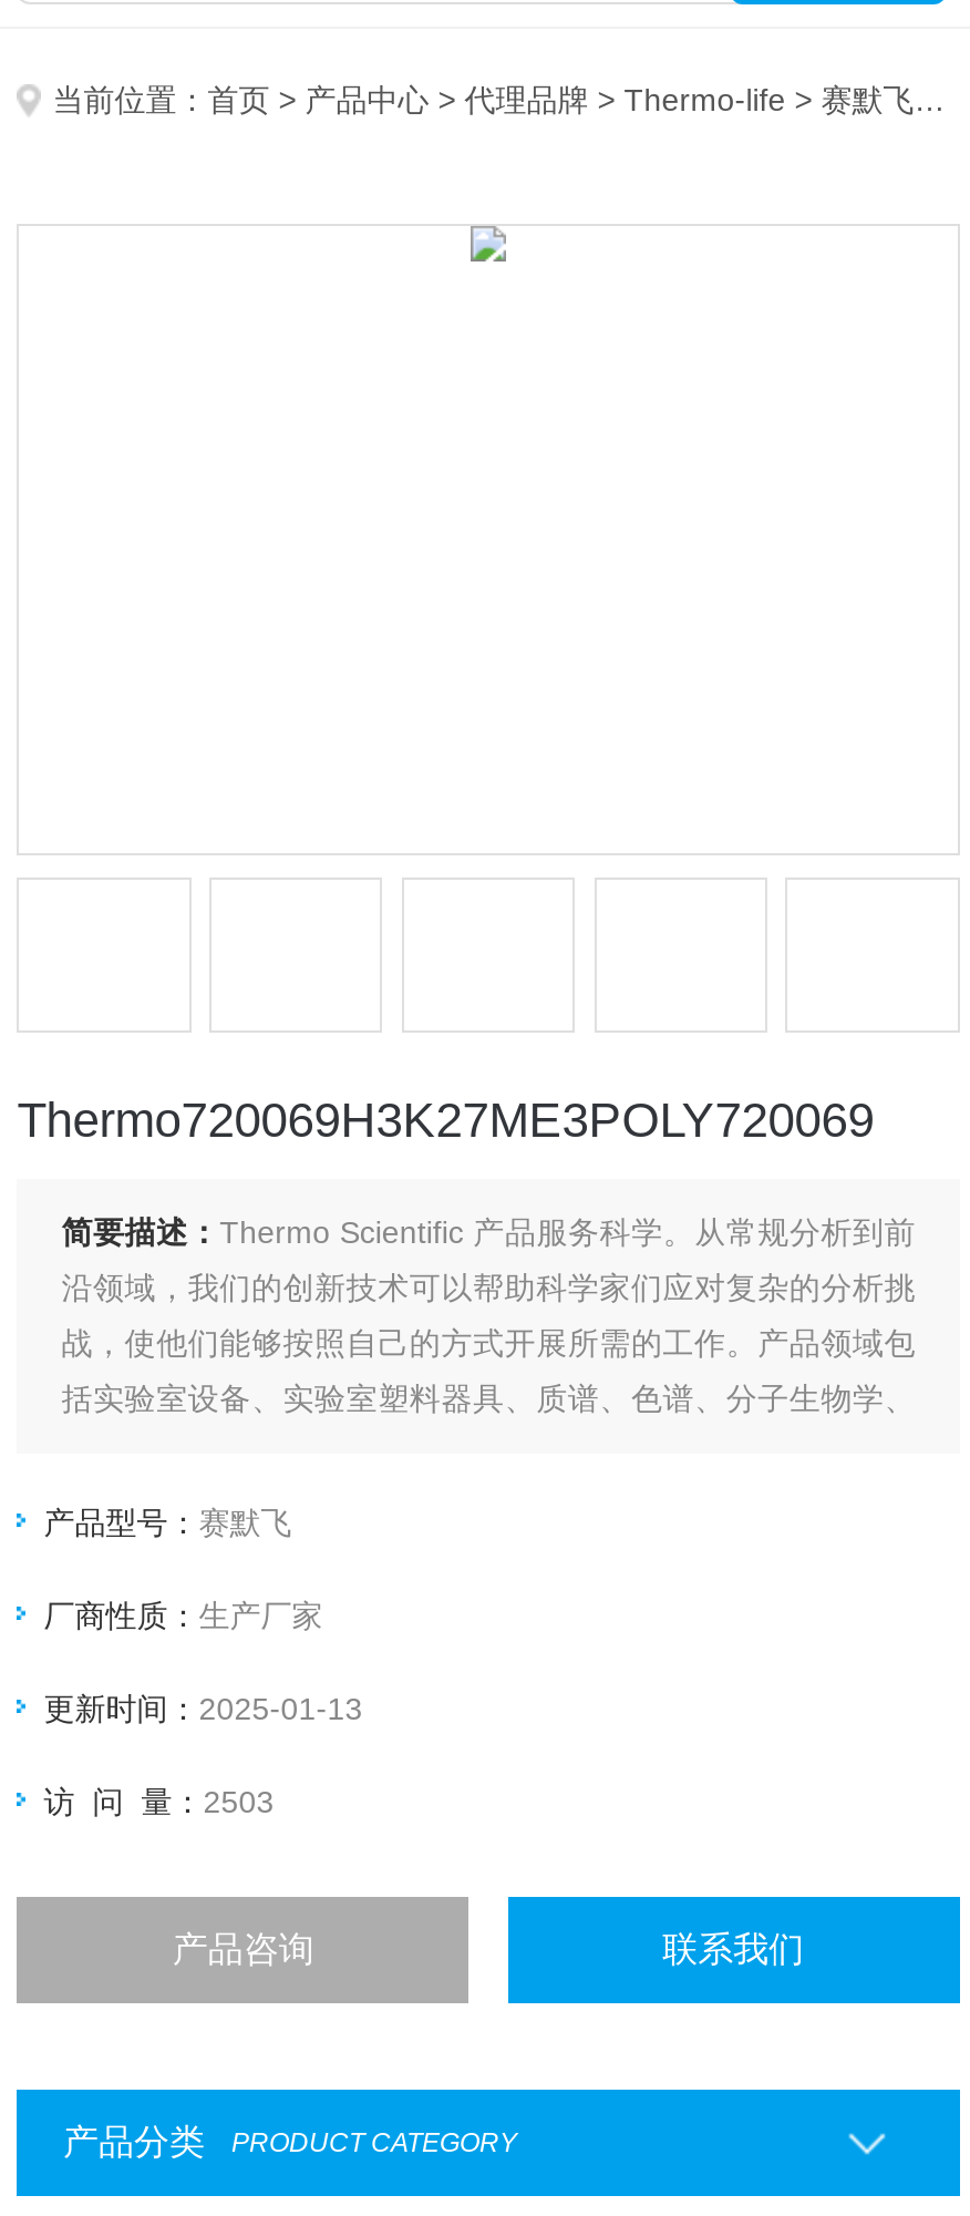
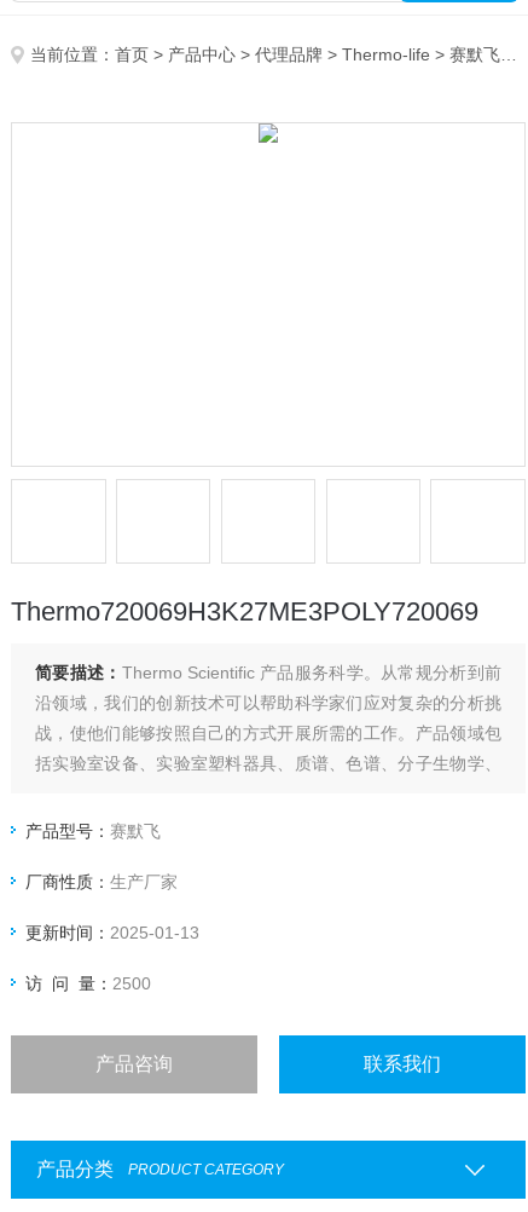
- 访 问 量：2503
+ 访 问 量：2500
